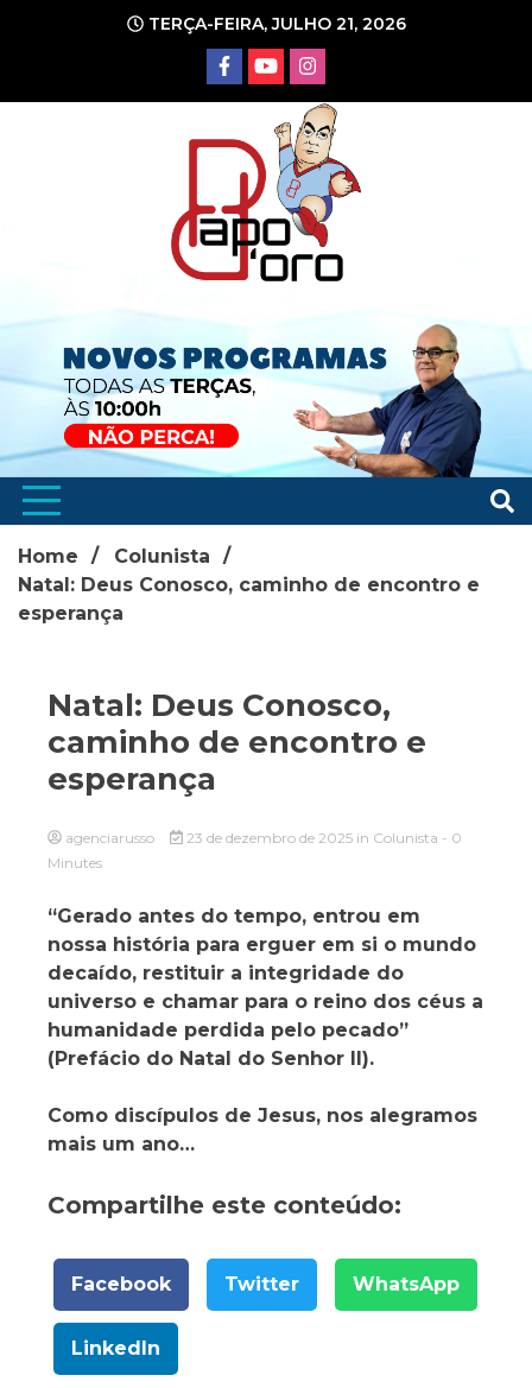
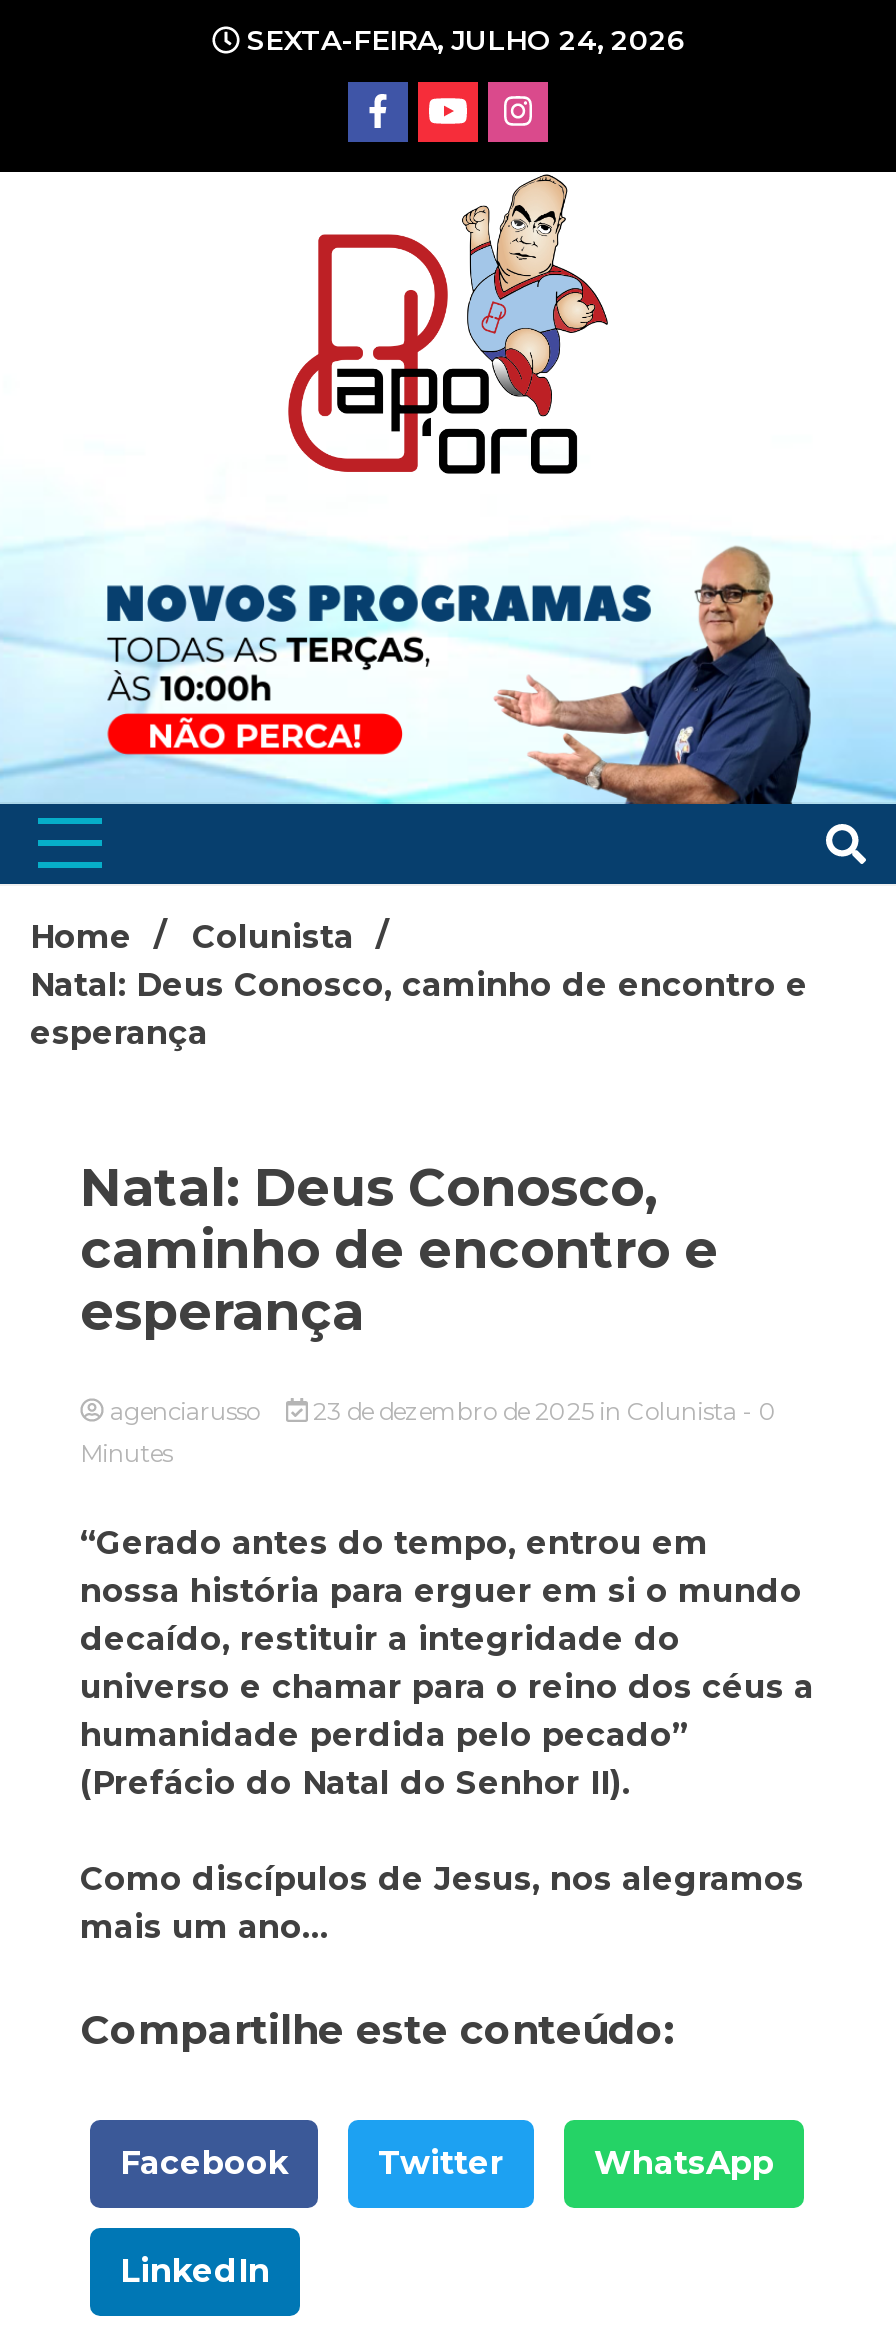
- TERÇA-FEIRA, JULHO 21, 2026
+ SEXTA-FEIRA, JULHO 24, 2026
